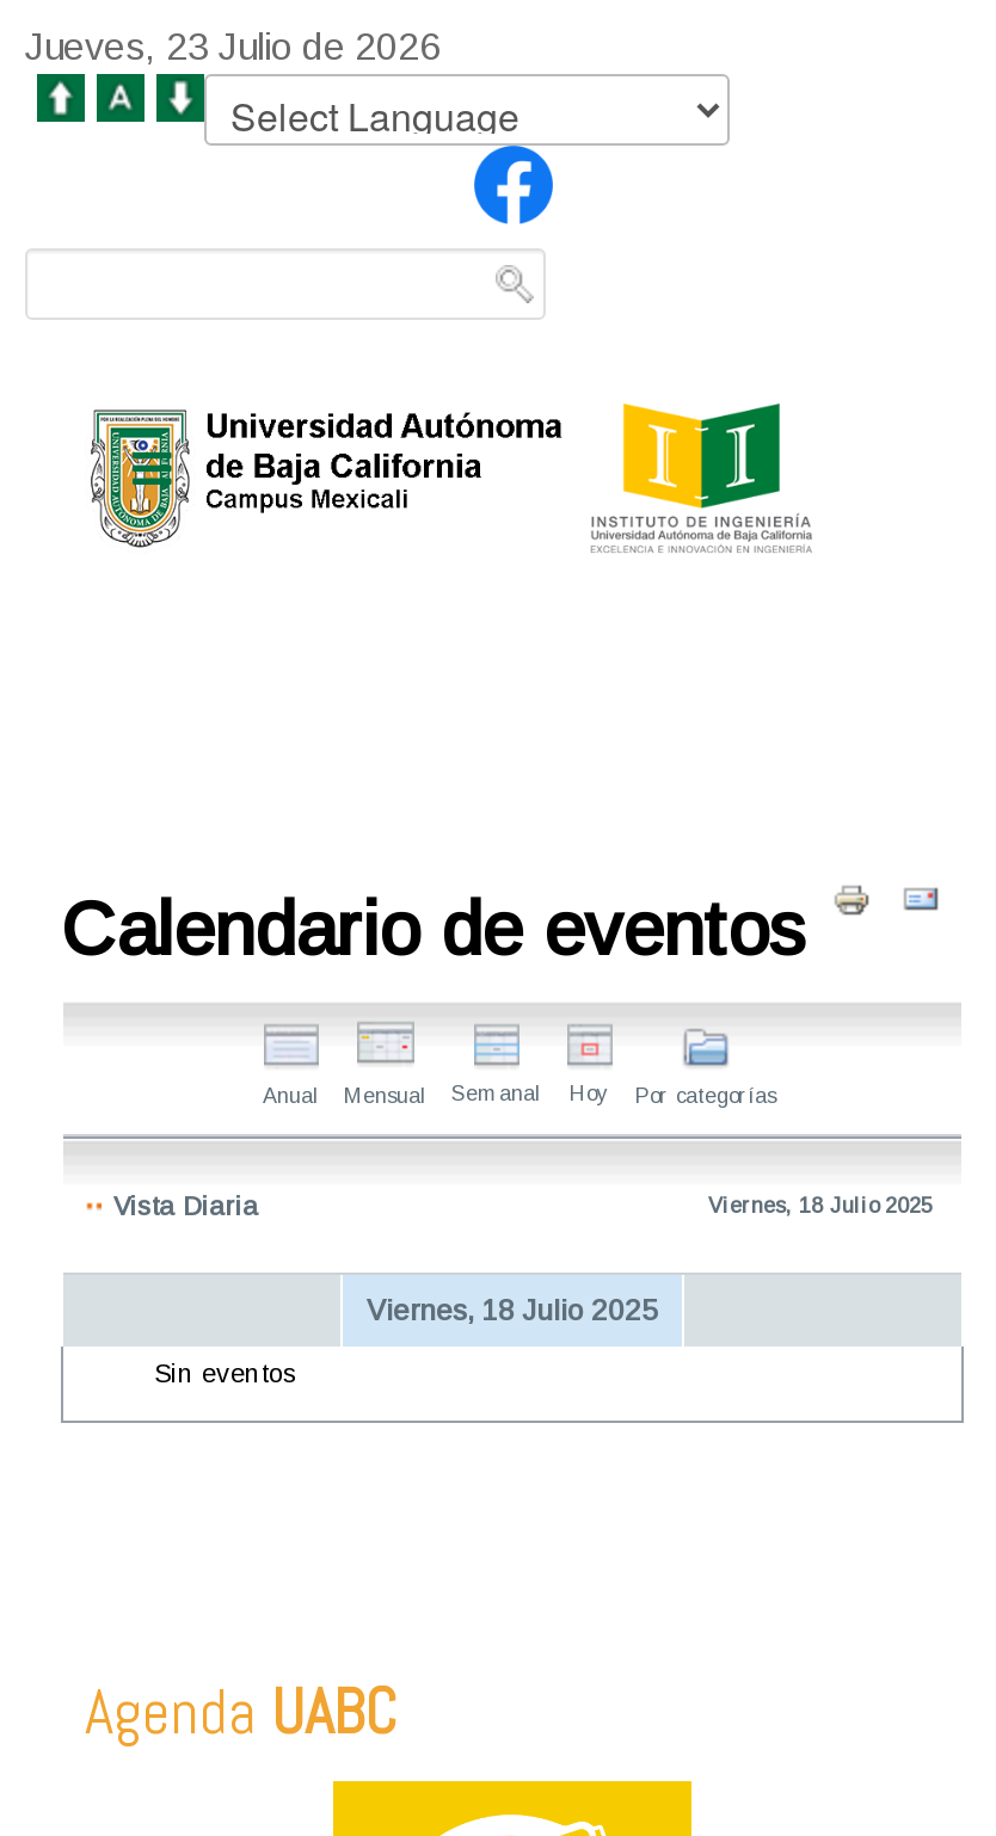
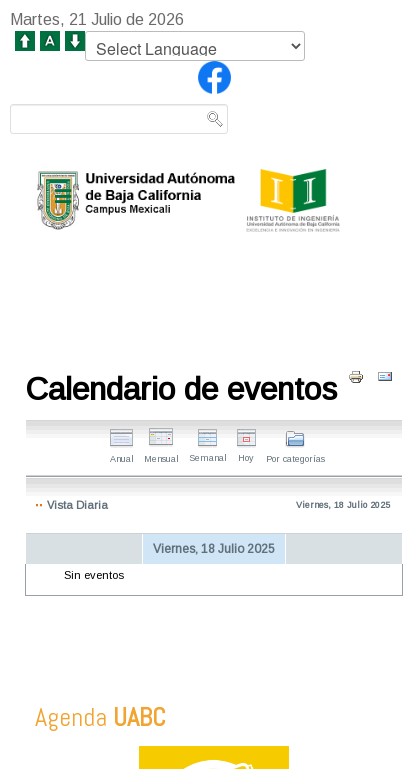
- Jueves, 23 Julio de 2026
+ Martes, 21 Julio de 2026
